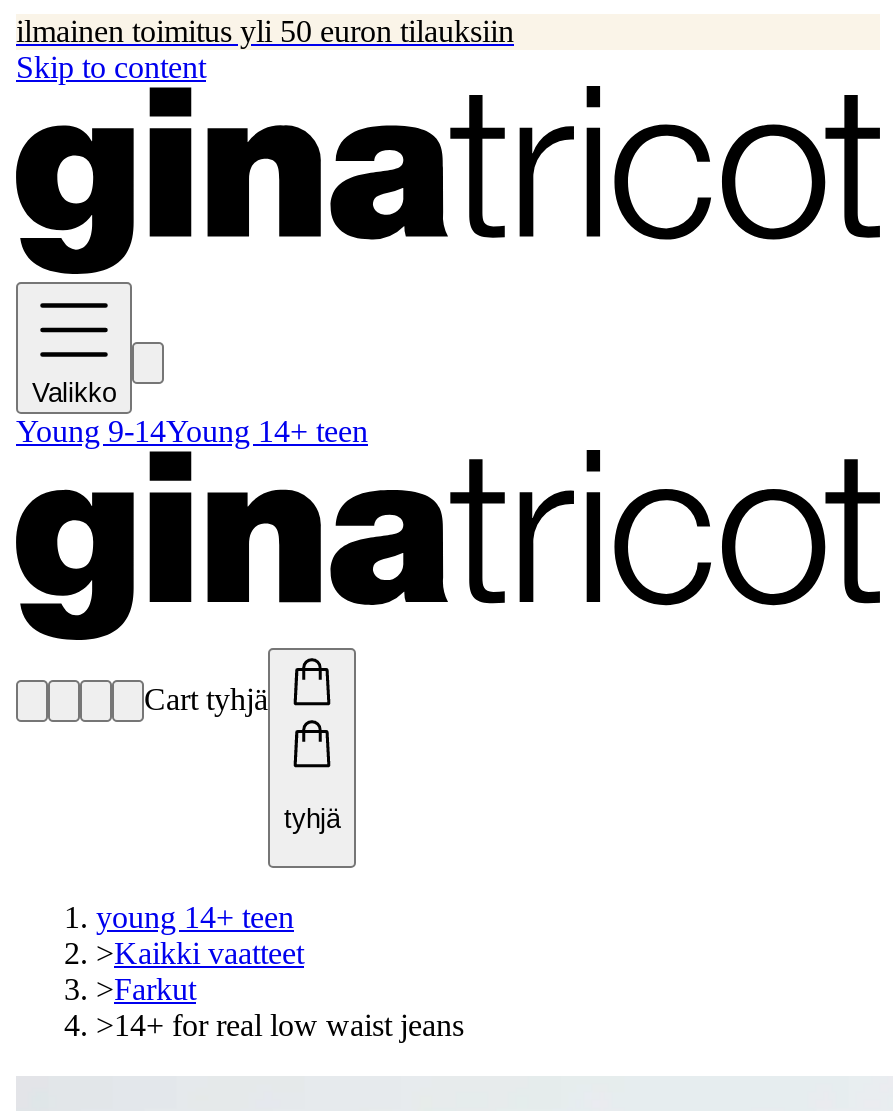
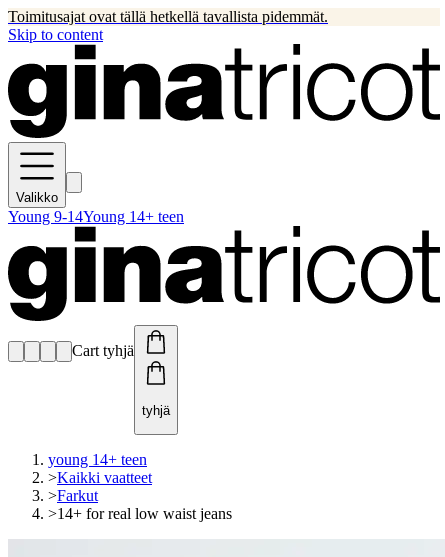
- ilmainen toimitus yli 50 euron tilauksiin
+ Toimitusajat ovat tällä hetkellä tavallista pidemmät.
